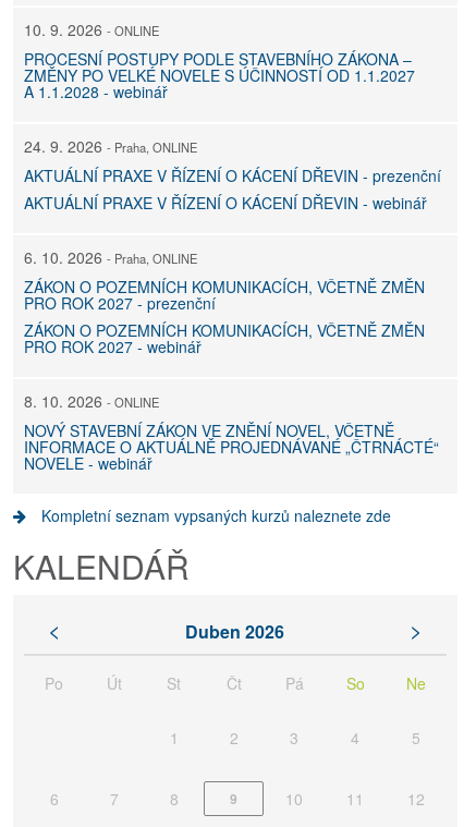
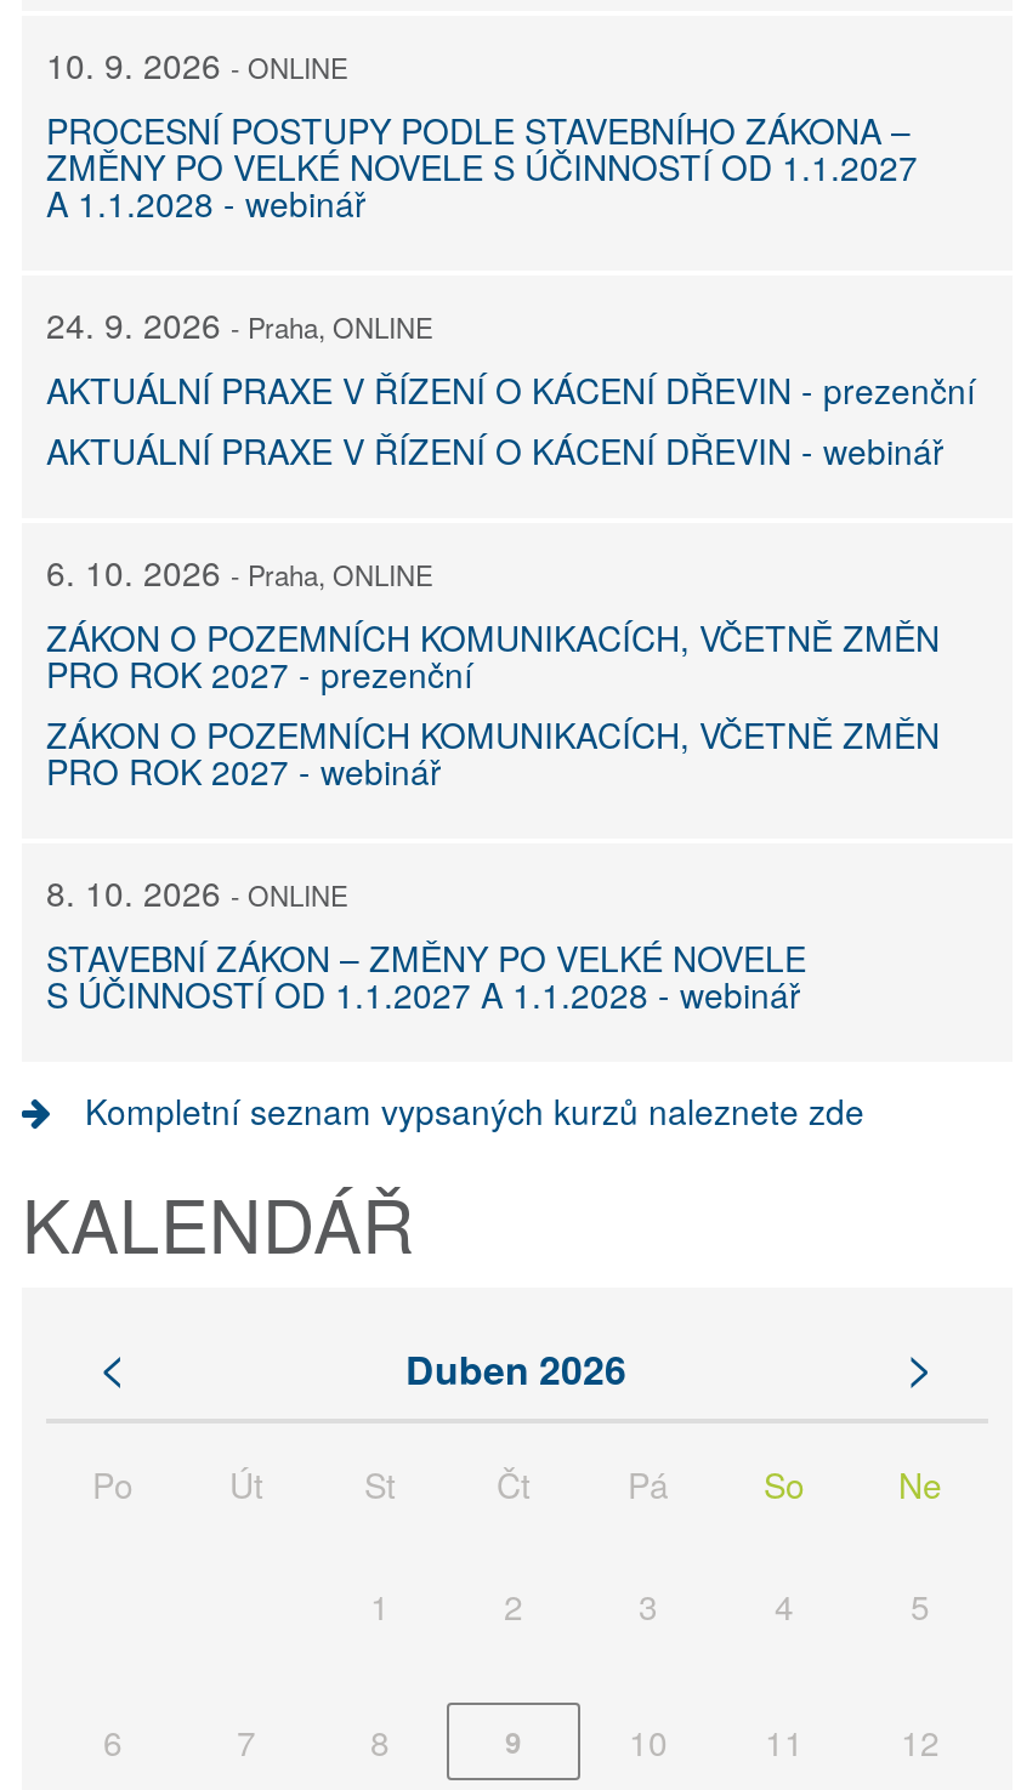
- NOVÝ STAVEBNÍ ZÁKON VE ZNĚNÍ NOVEL, VČETNĚ
- INFORMACE O AKTUÁLNĚ PROJEDNÁVANÉ „ČTRNÁCTÉ“
- NOVELE - webinář
+ STAVEBNÍ ZÁKON – ZMĚNY PO VELKÉ NOVELE
+ S ÚČINNOSTÍ OD 1.1.2027 A 1.1.2028 - webinář
